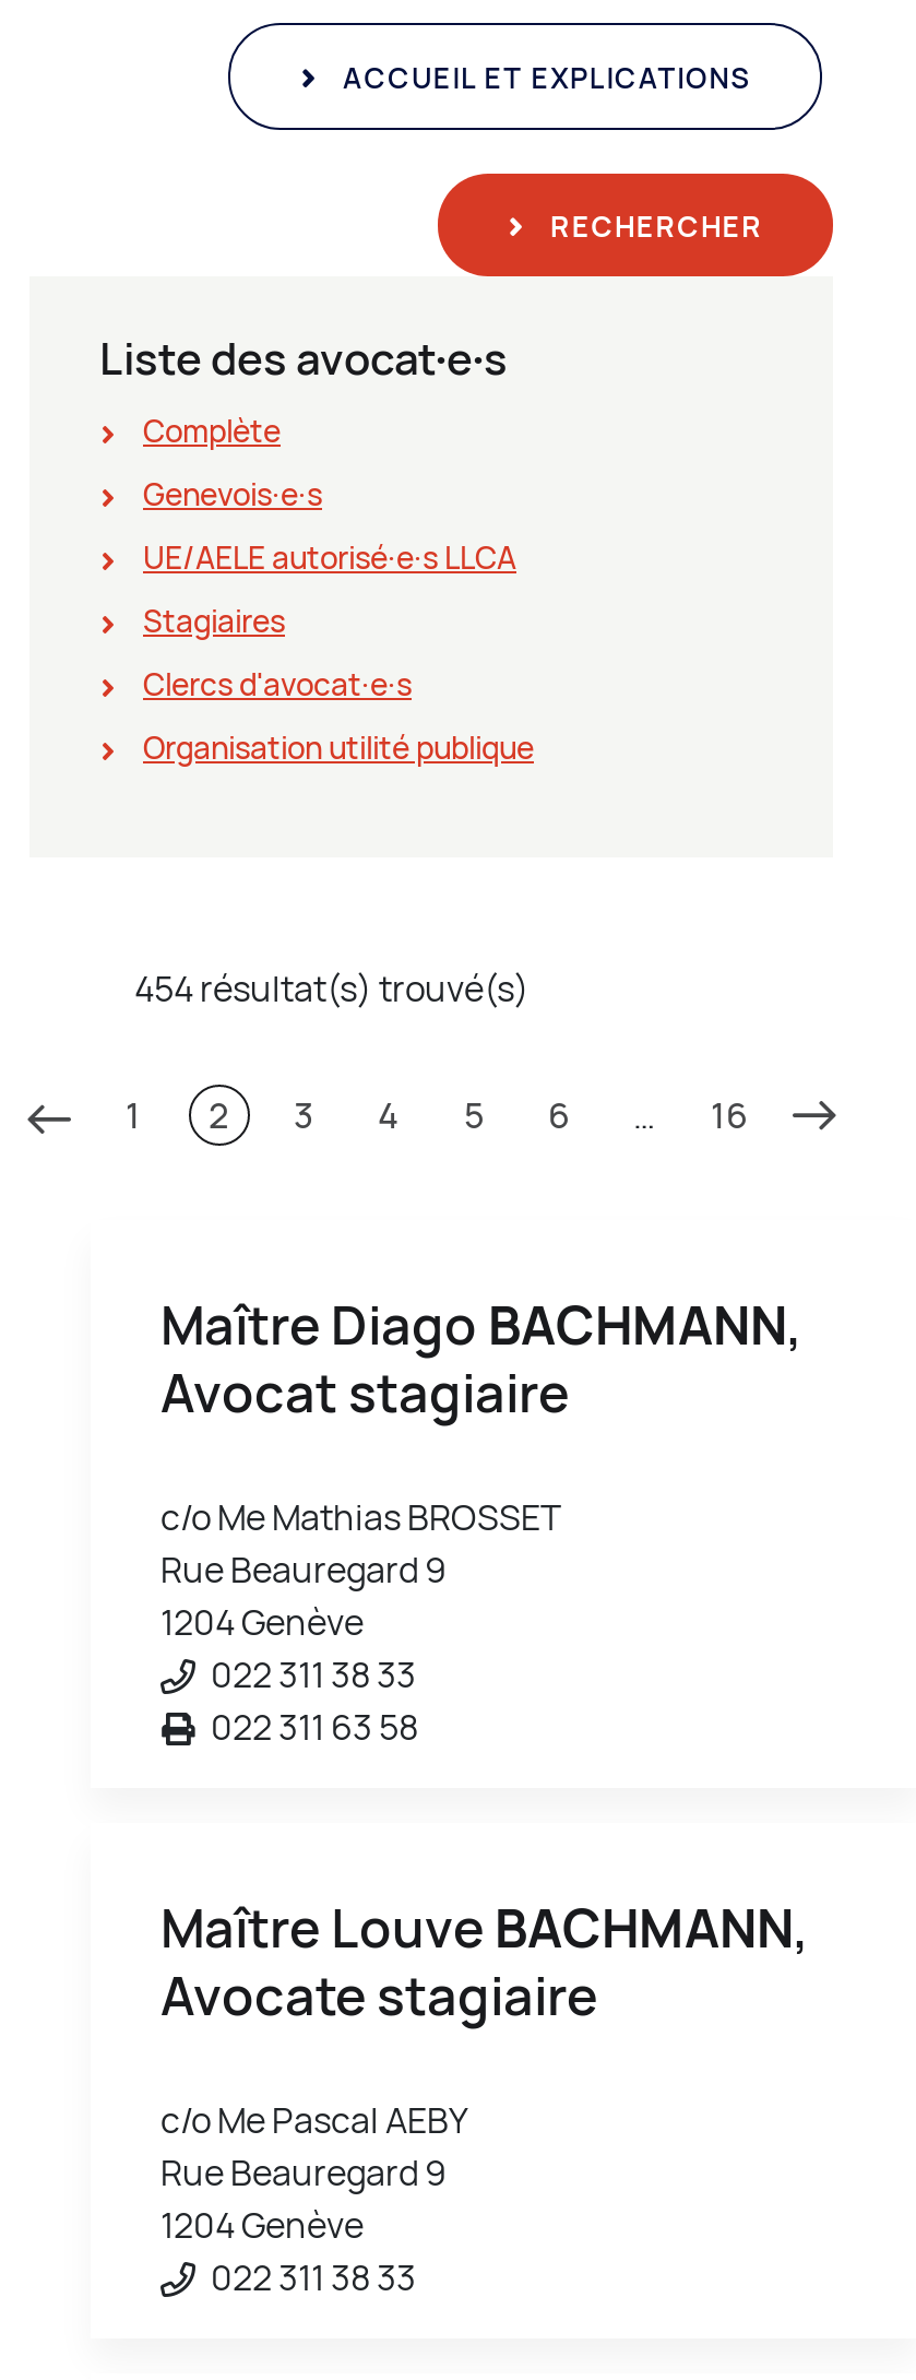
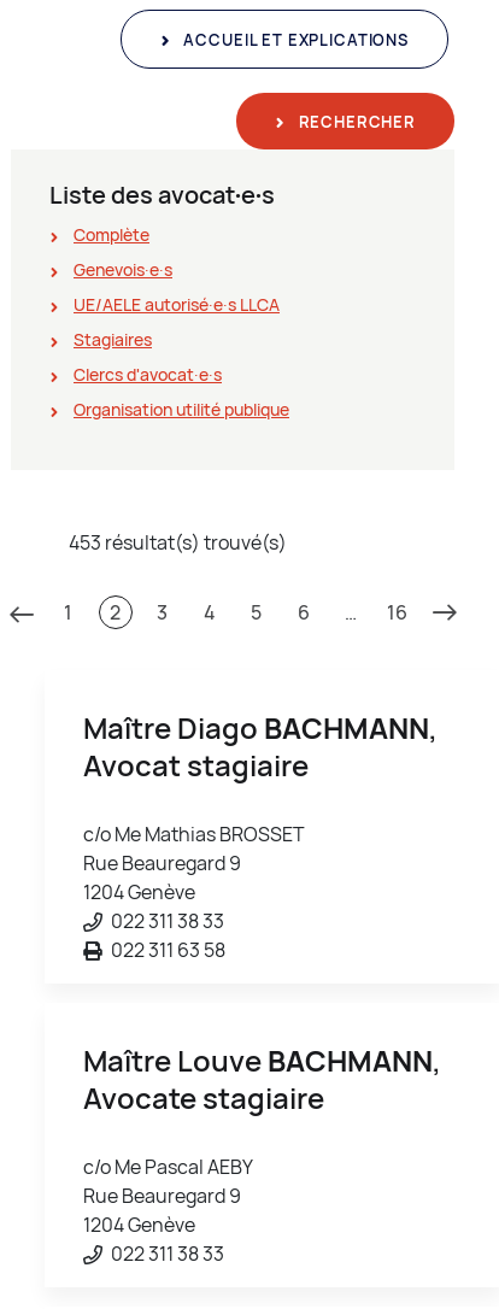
- 454 résultat(s) trouvé(s)
+ 453 résultat(s) trouvé(s)
